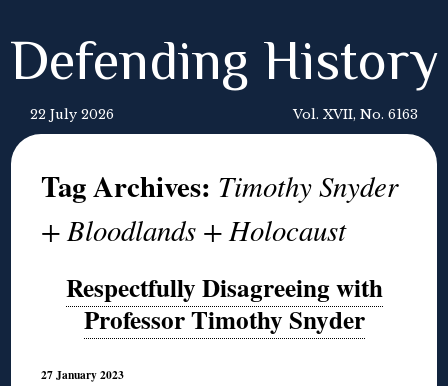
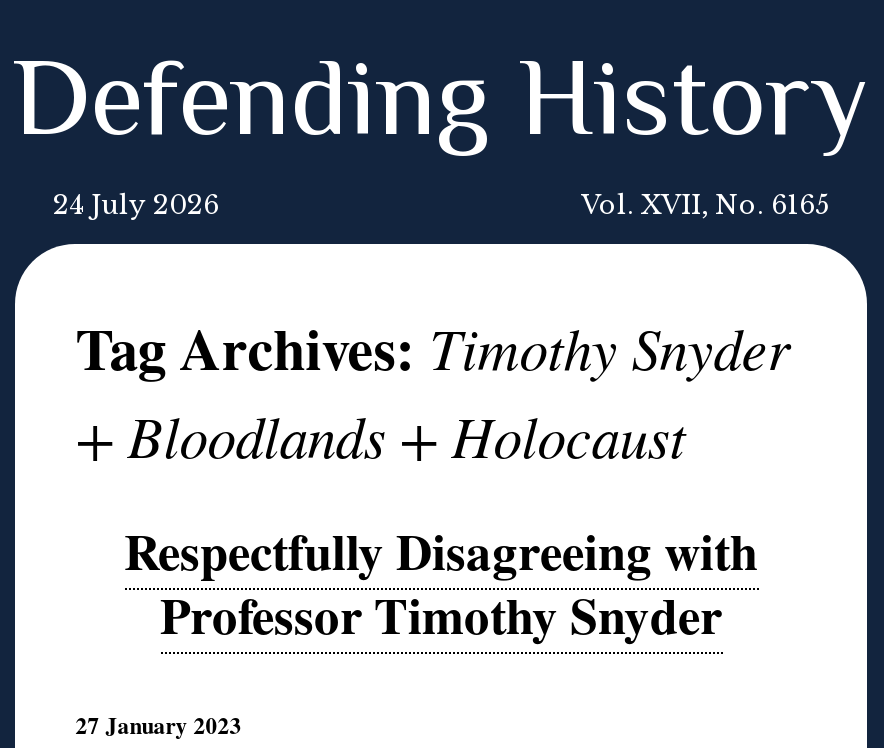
- 22 July 2026
+ 24 July 2026

- Vol. XVII, No. 6163
+ Vol. XVII, No. 6165
